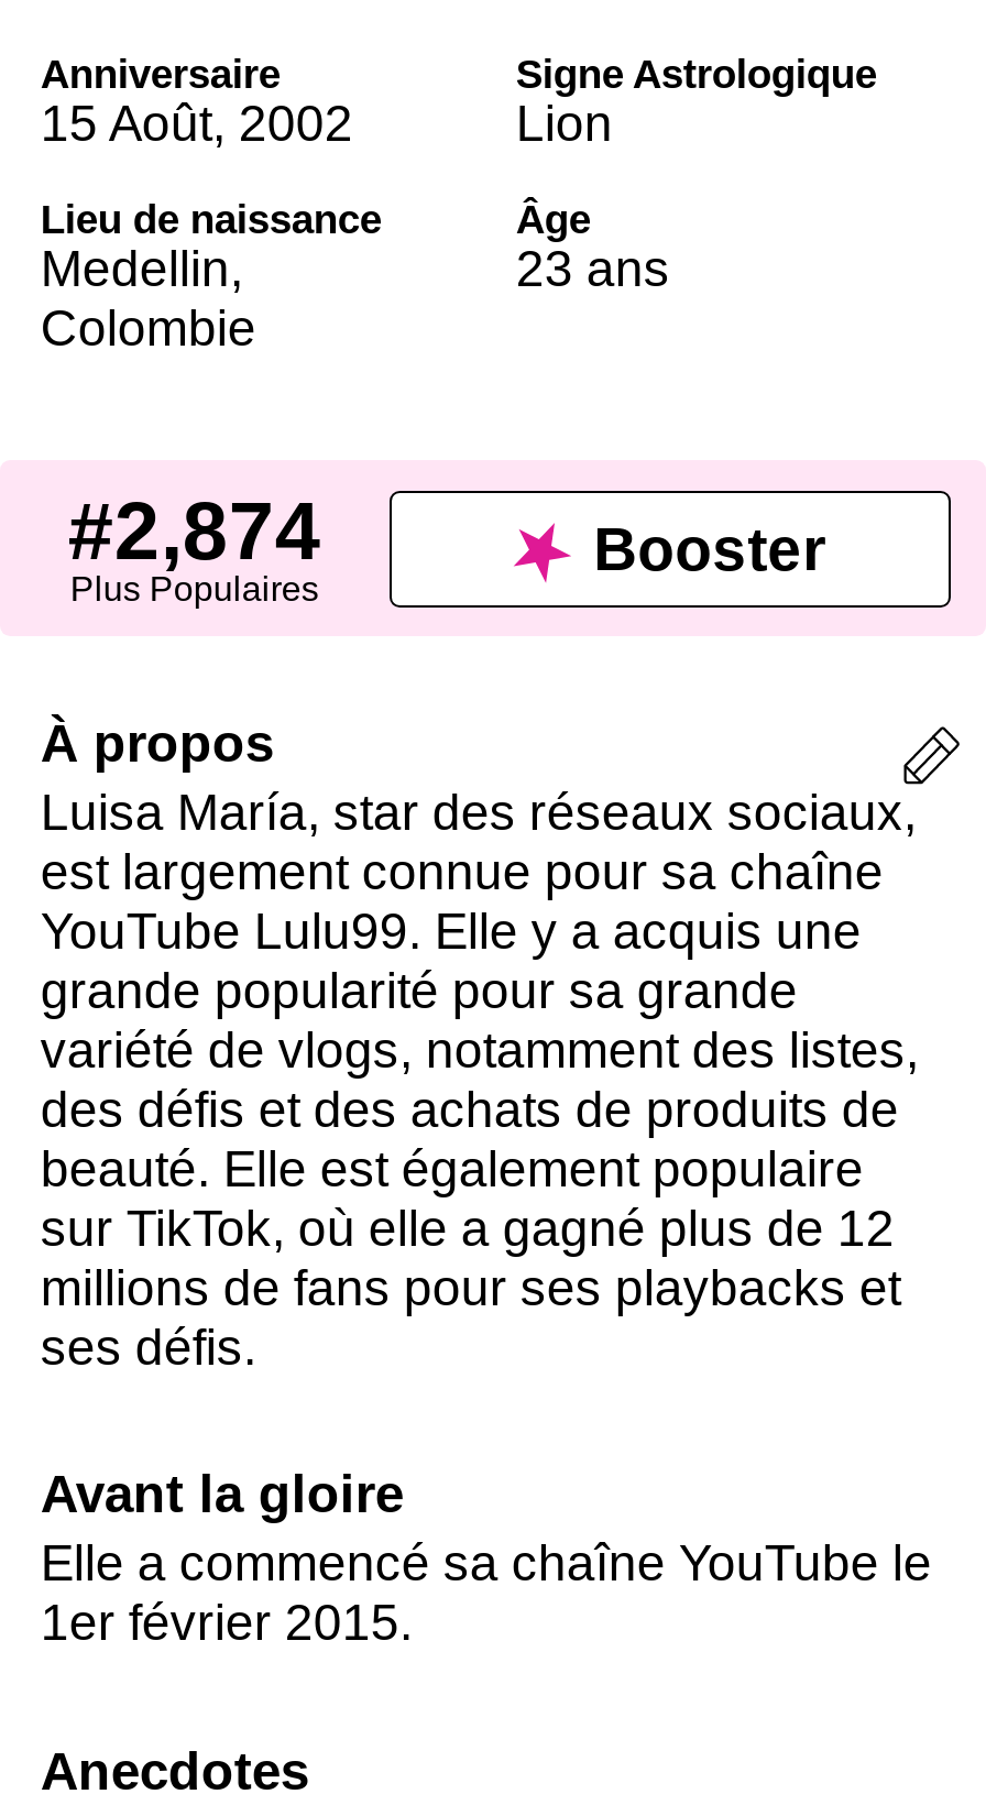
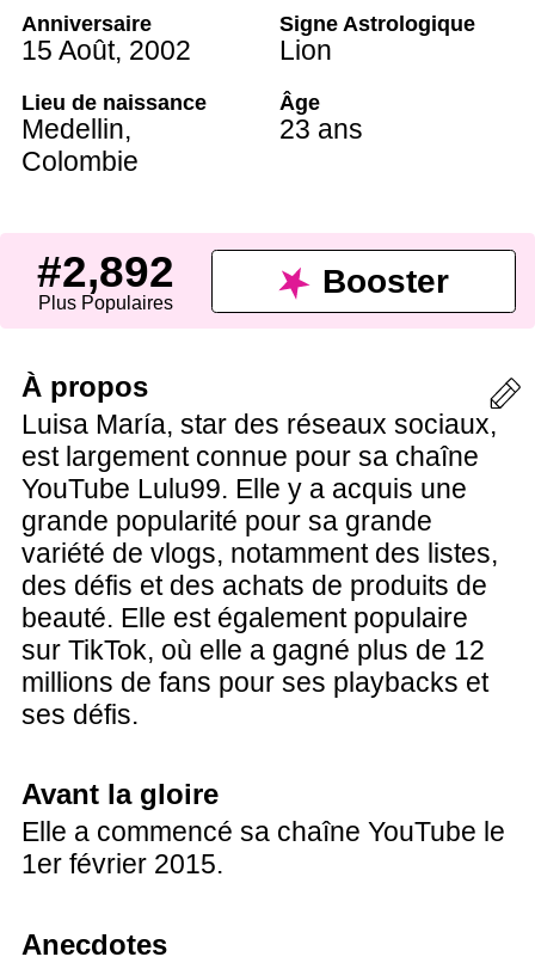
- #2,874
+ #2,892
